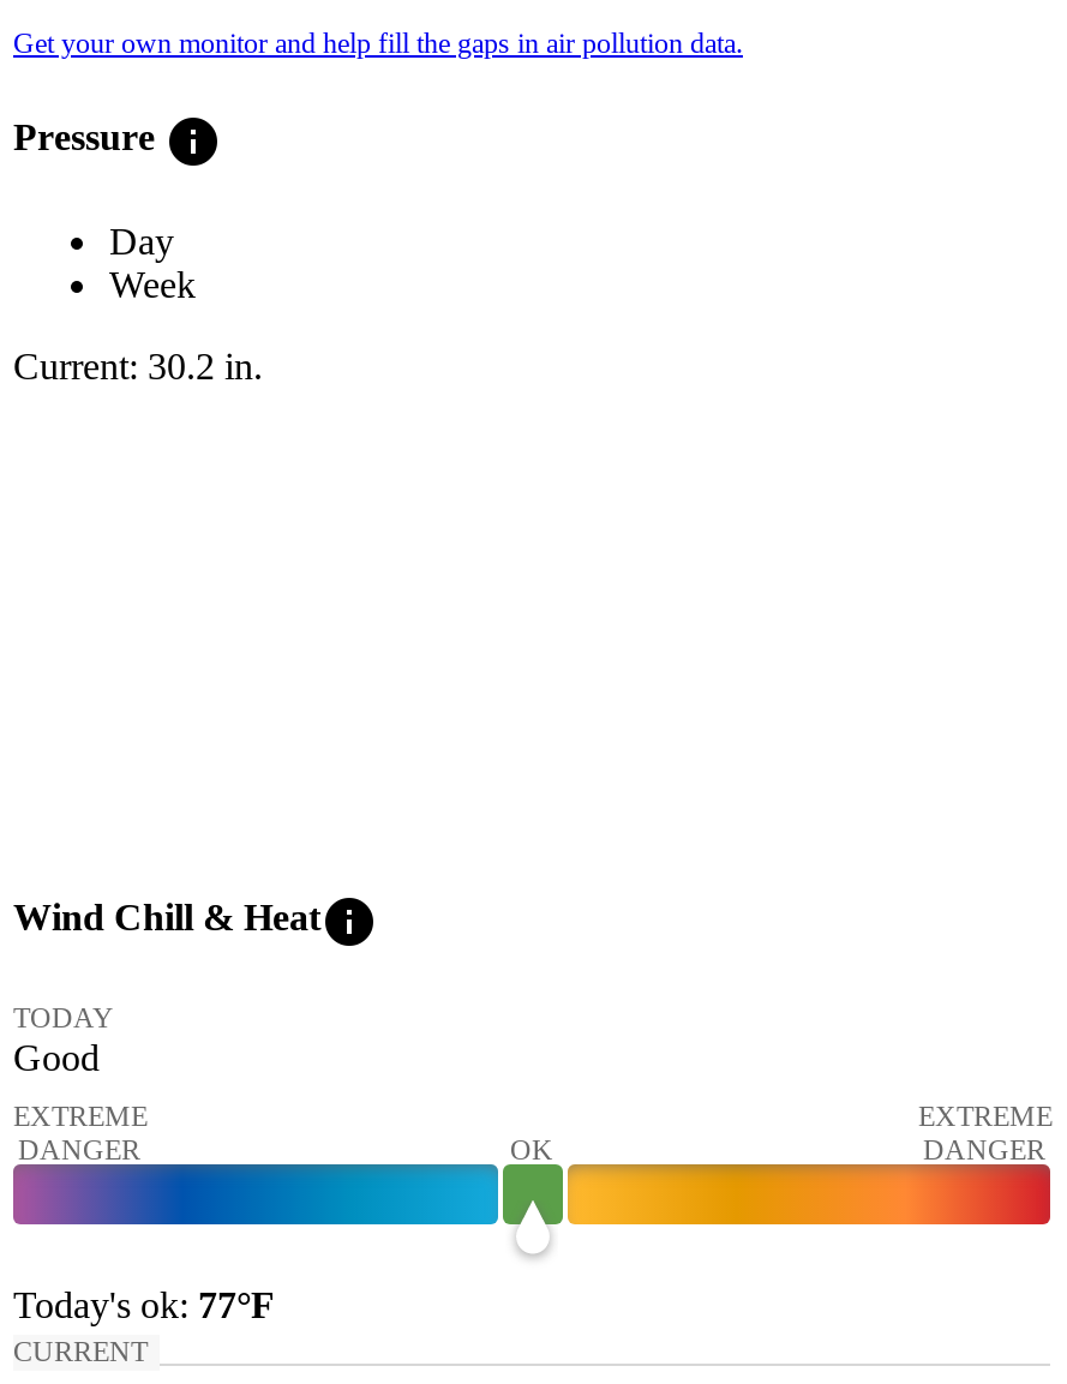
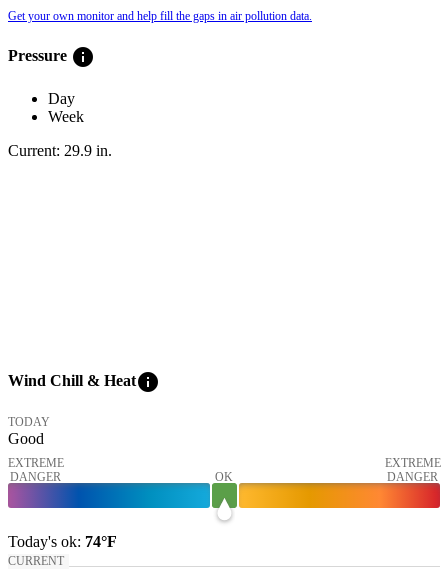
- Current: 30.2 in.
+ Current: 29.9 in.

- Today's ok: 77°F
+ Today's ok: 74°F
